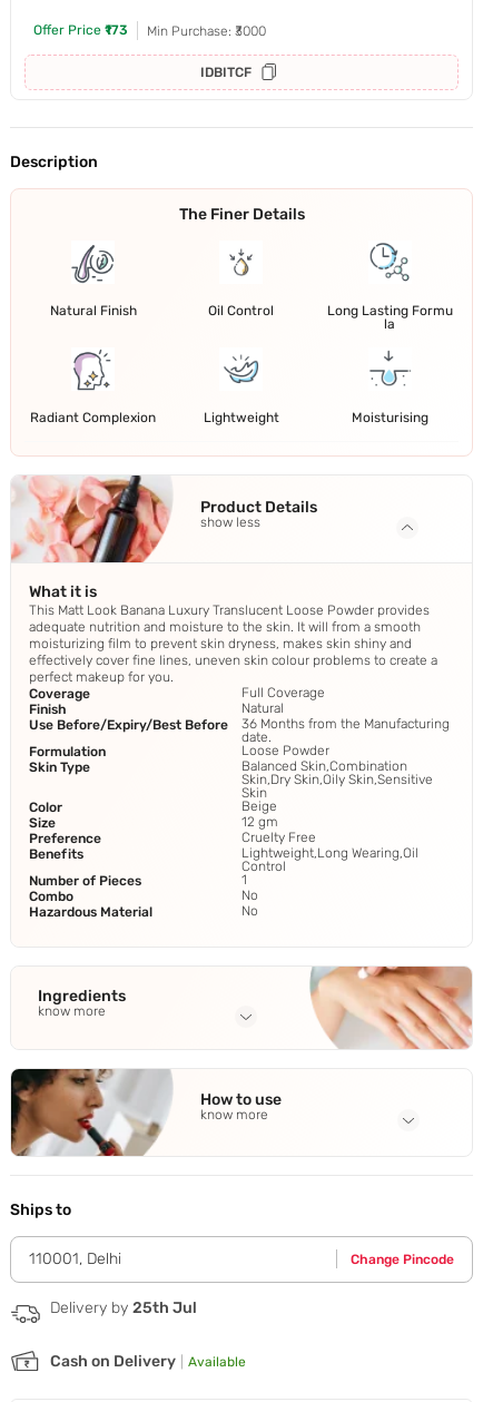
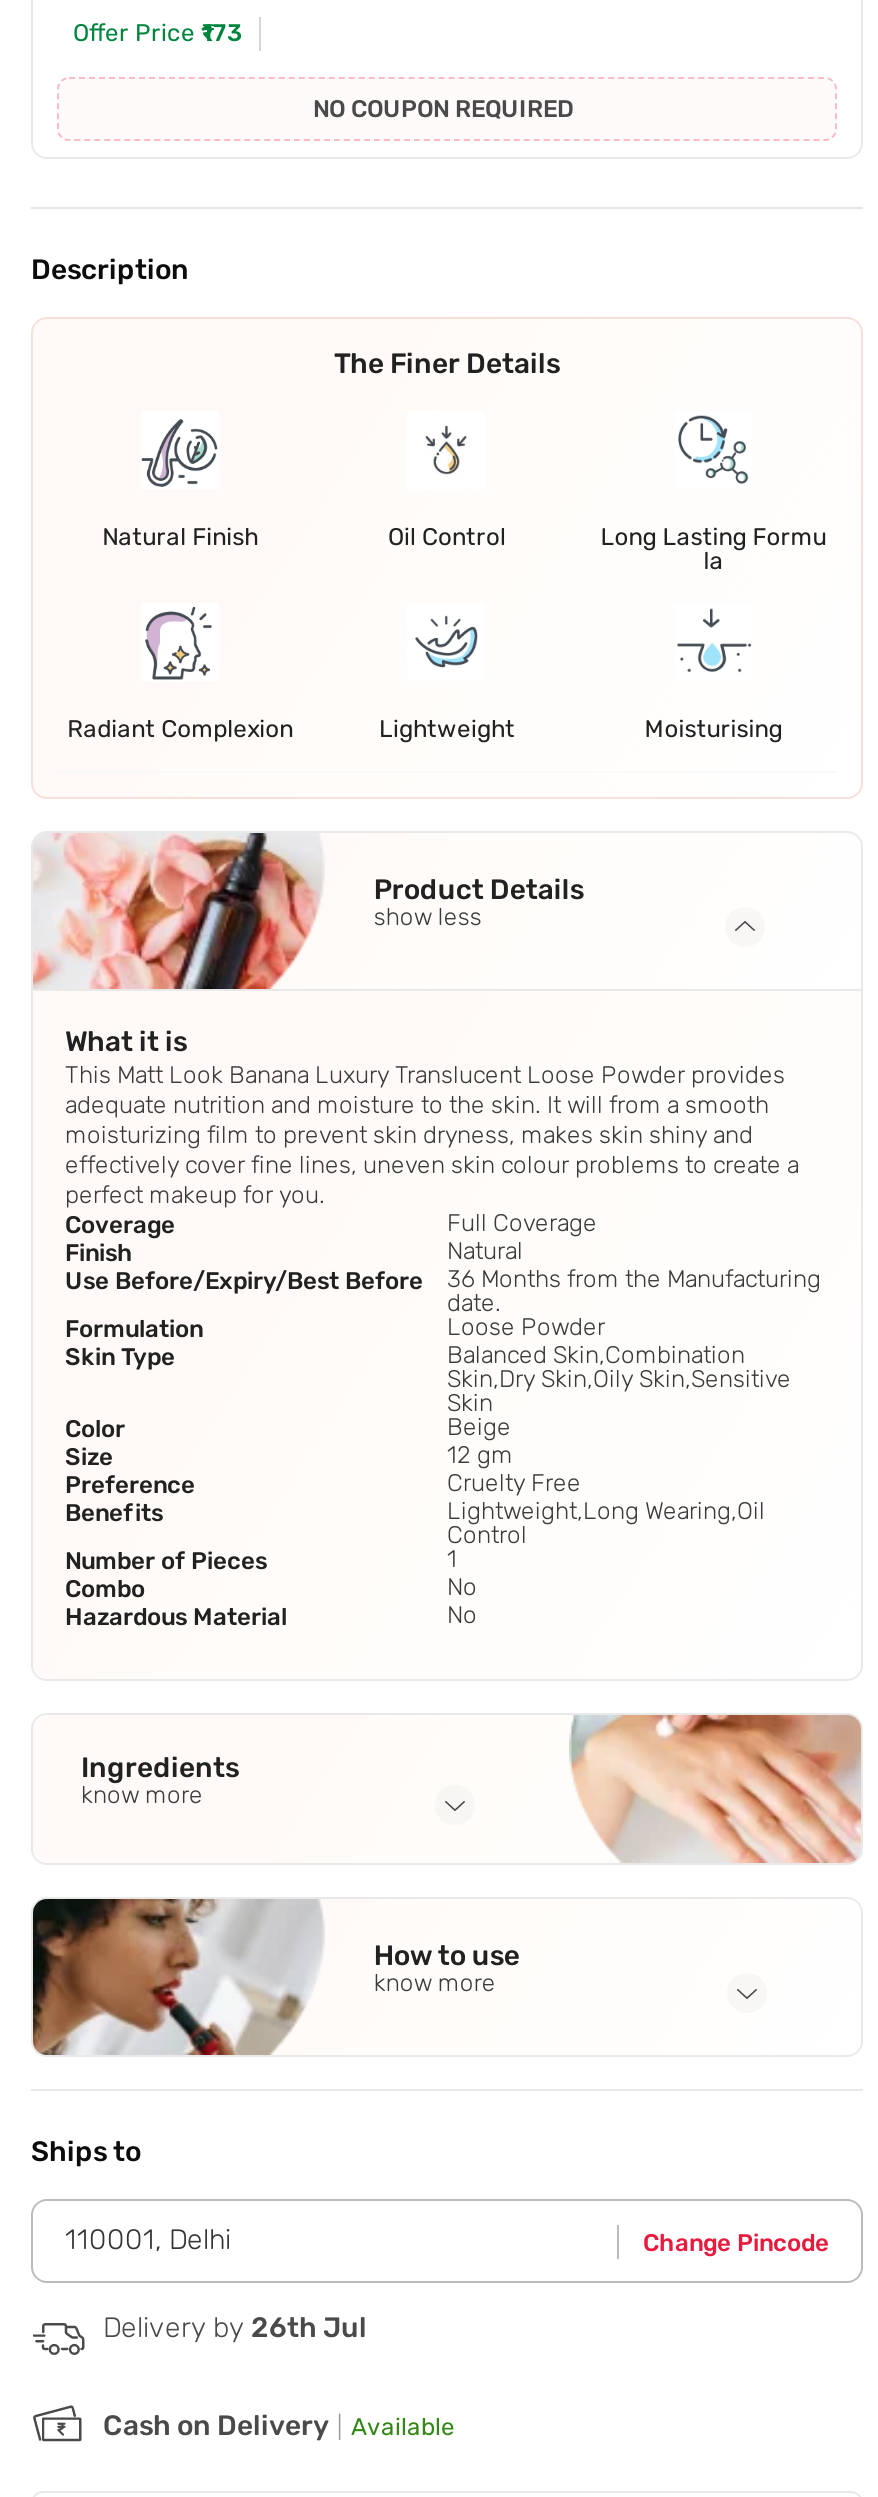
- Min Purchase: ₹3000
- IDBITCF
+ NO COUPON REQUIRED

- Delivery by 25th Jul
+ Delivery by 26th Jul
